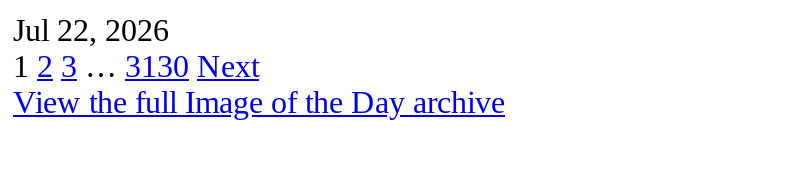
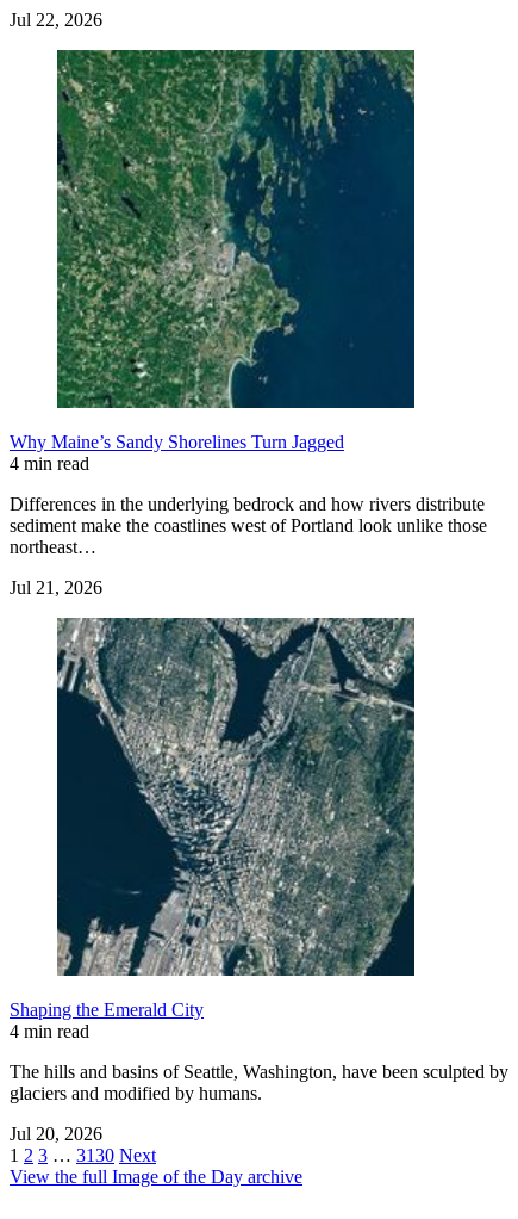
+ [image]
+ Why Maine’s Sandy Shorelines Turn Jagged
+ 4 min read
+ Differences in the underlying bedrock and how rivers distribute
+ sediment make the coastlines west of Portland look unlike those
+ northeast…
+ Jul 21, 2026

+ [image]
+ Shaping the Emerald City
+ 4 min read
+ The hills and basins of Seattle, Washington, have been sculpted by
+ glaciers and modified by humans.
+ Jul 20, 2026
